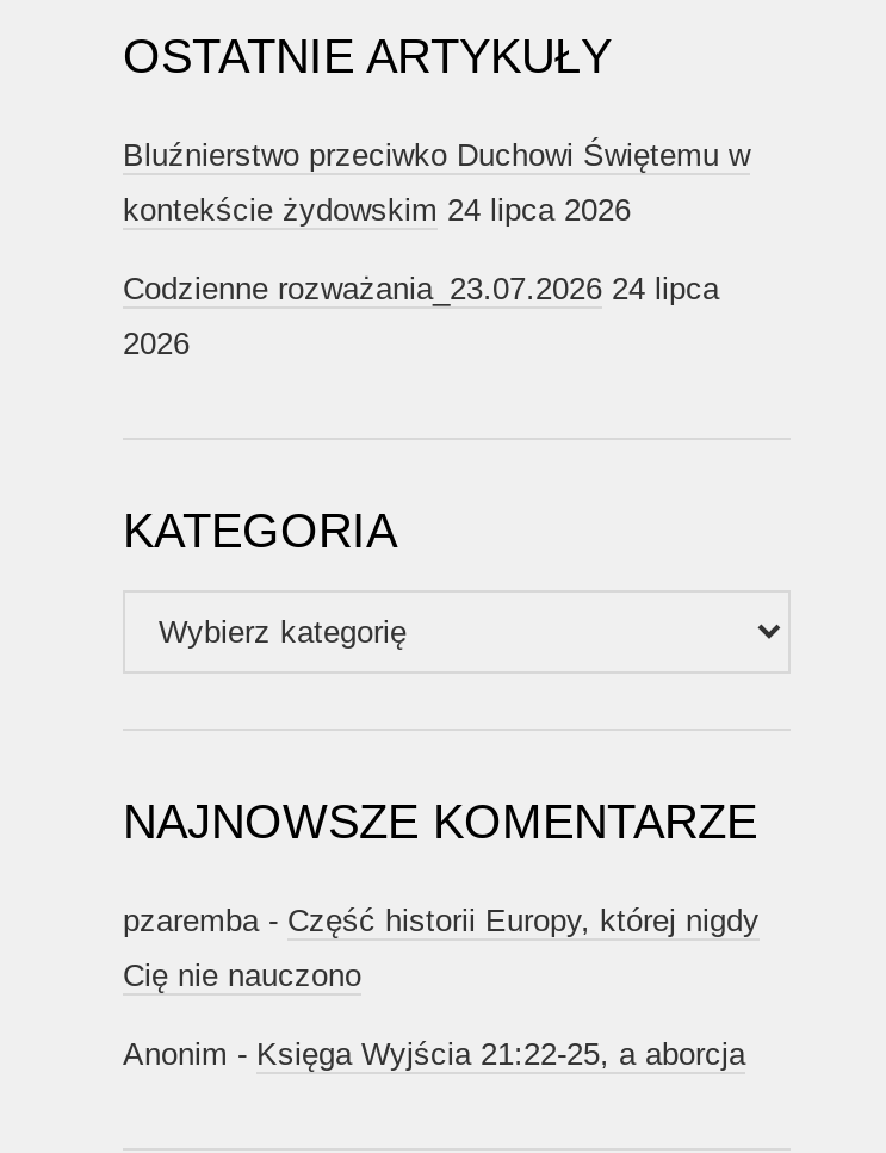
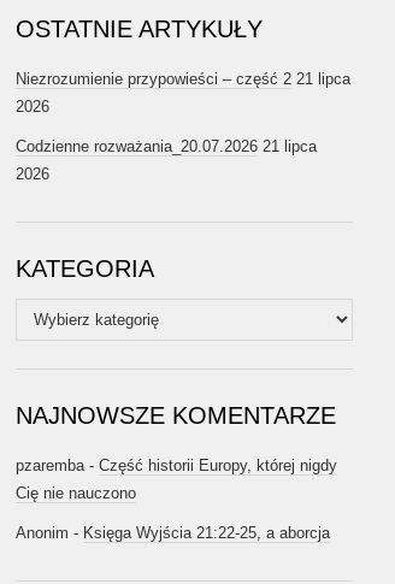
- Bluźnierstwo przeciwko Duchowi Świętemu w
+ Niezrozumienie przypowieści – część 2 21 lipca

- kontekście żydowskim 24 lipca 2026
+ 2026

- Codzienne rozważania_23.07.2026 24 lipca
+ Codzienne rozważania_20.07.2026 21 lipca
